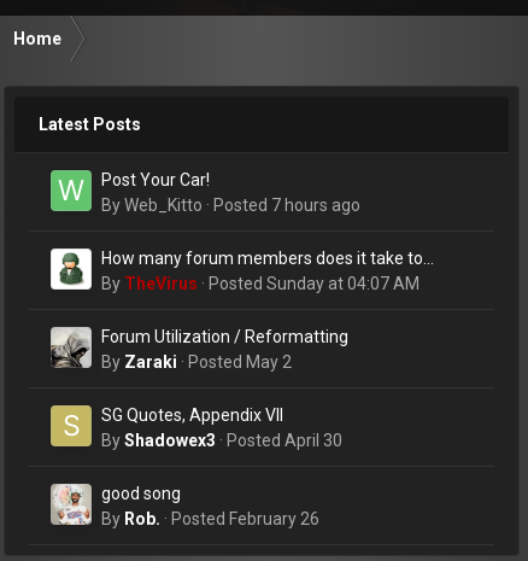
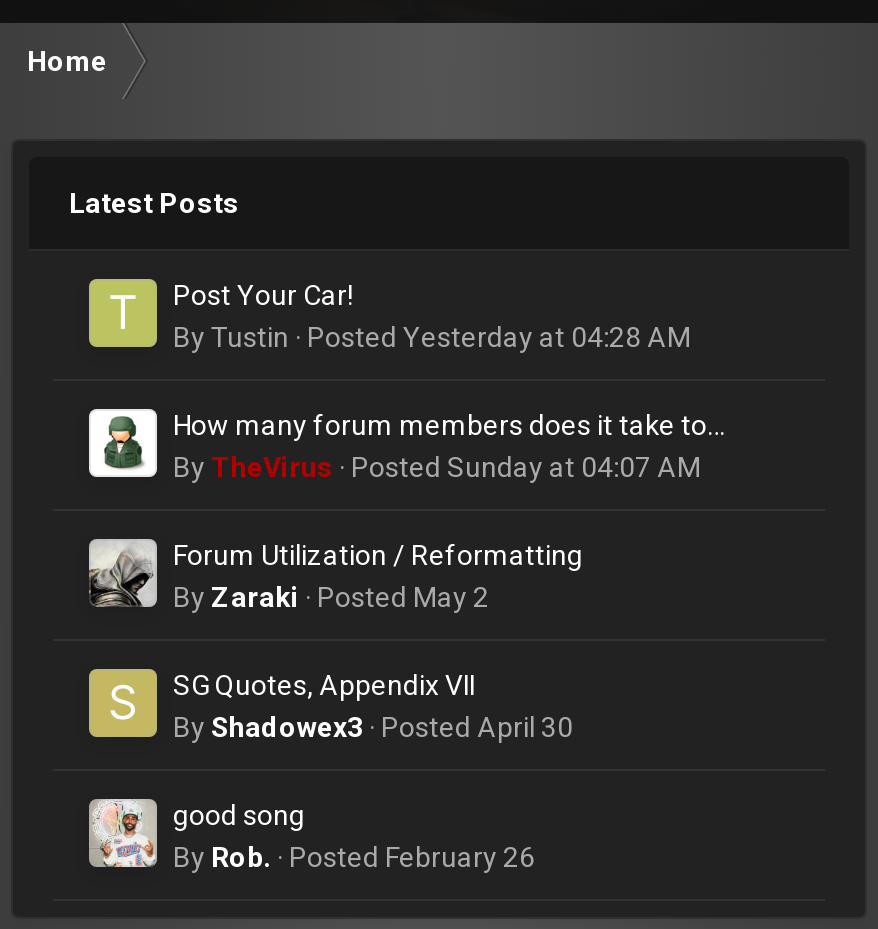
- [image]
- By Web_Kitto · Posted 7 hours ago
+ [image]
+ By Tustin · Posted Yesterday at 04:28 AM
